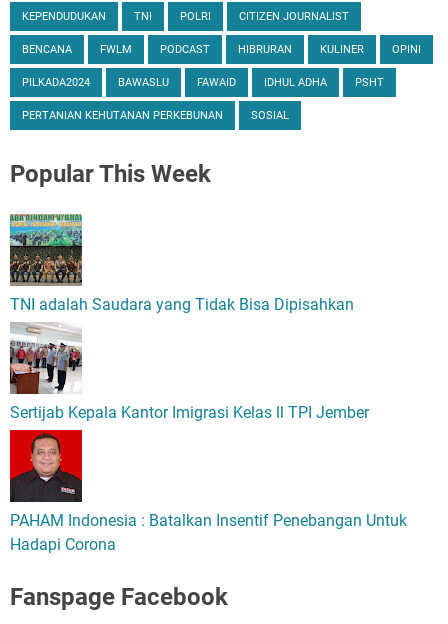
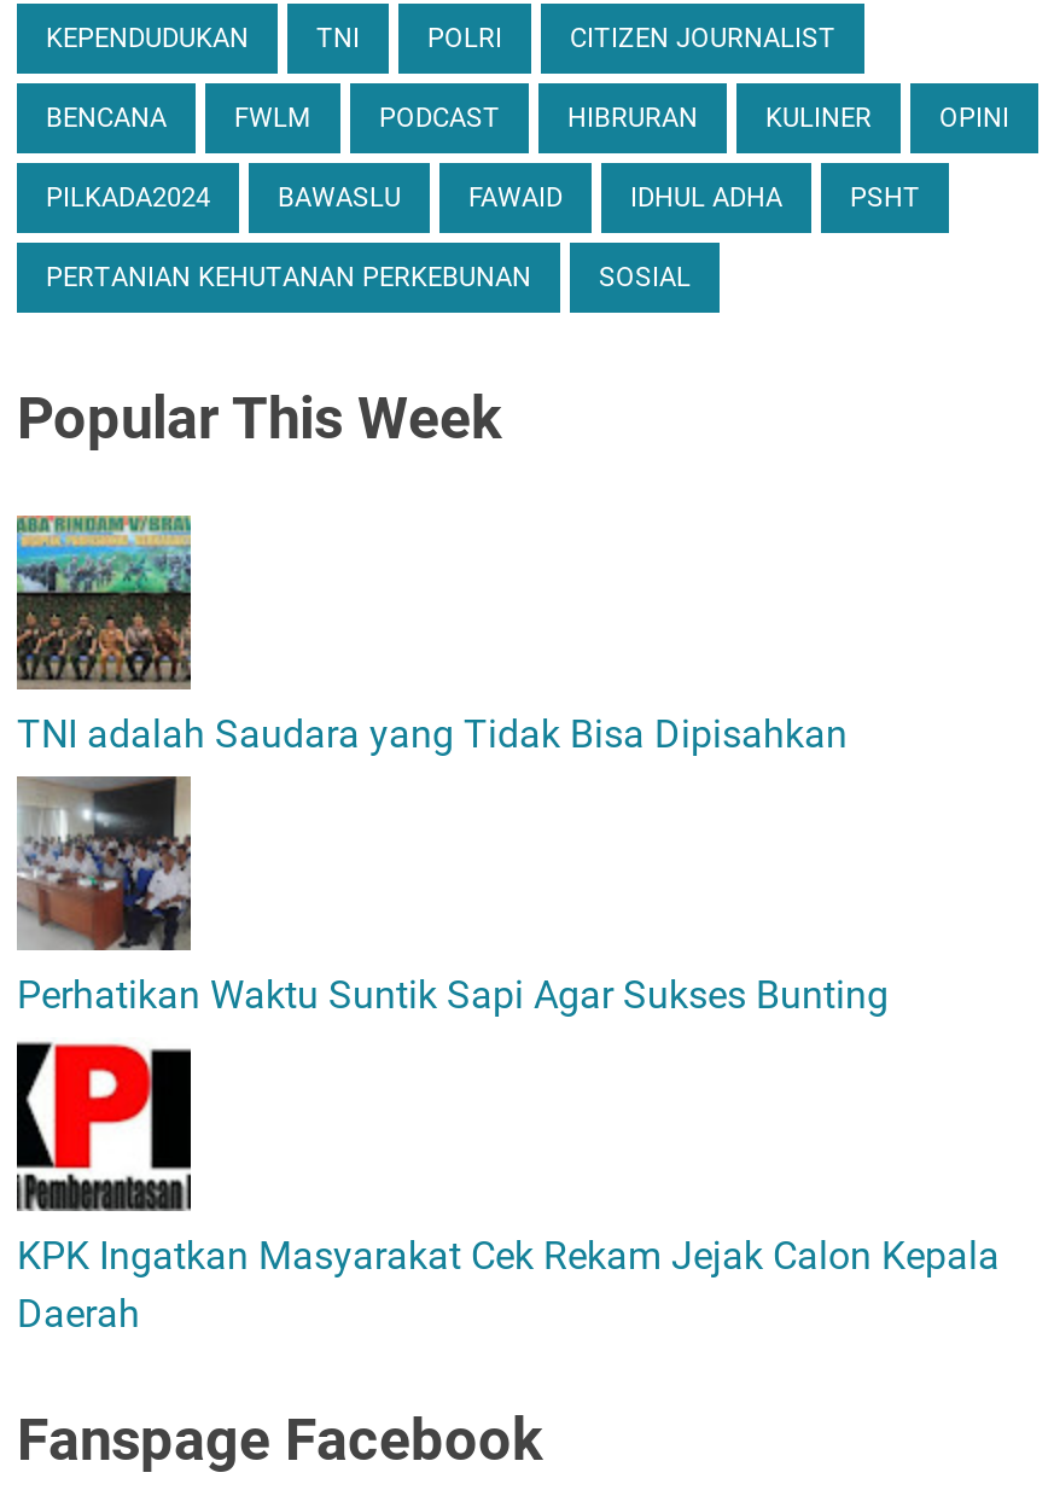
- [image]
- Sertijab Kepala Kantor Imigrasi Kelas ll TPI Jember
+ [image]
+ Perhatikan Waktu Suntik Sapi Agar Sukses Bunting

- [image]
- PAHAM Indonesia : Batalkan Insentif Penebangan Untuk
- Hadapi Corona
+ [image]
+ KPK Ingatkan Masyarakat Cek Rekam Jejak Calon Kepala
+ Daerah
